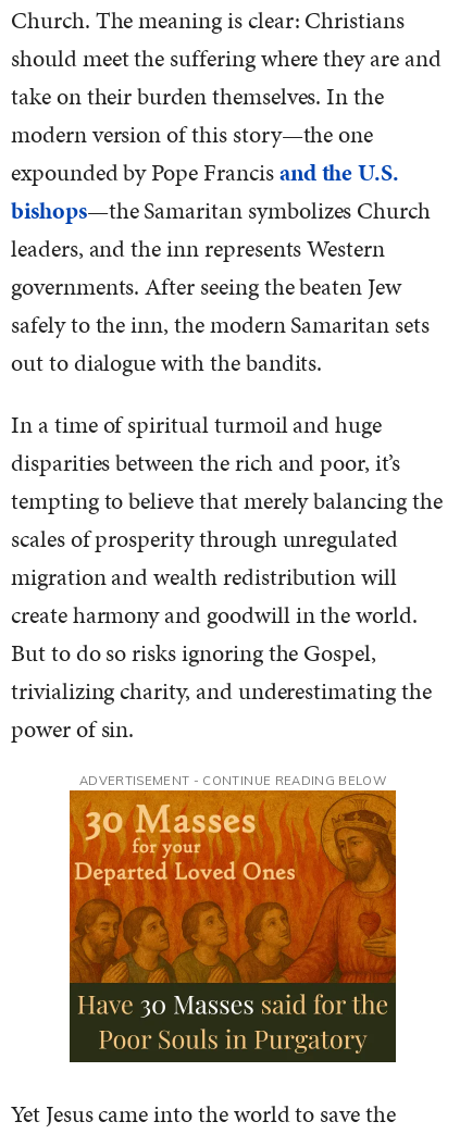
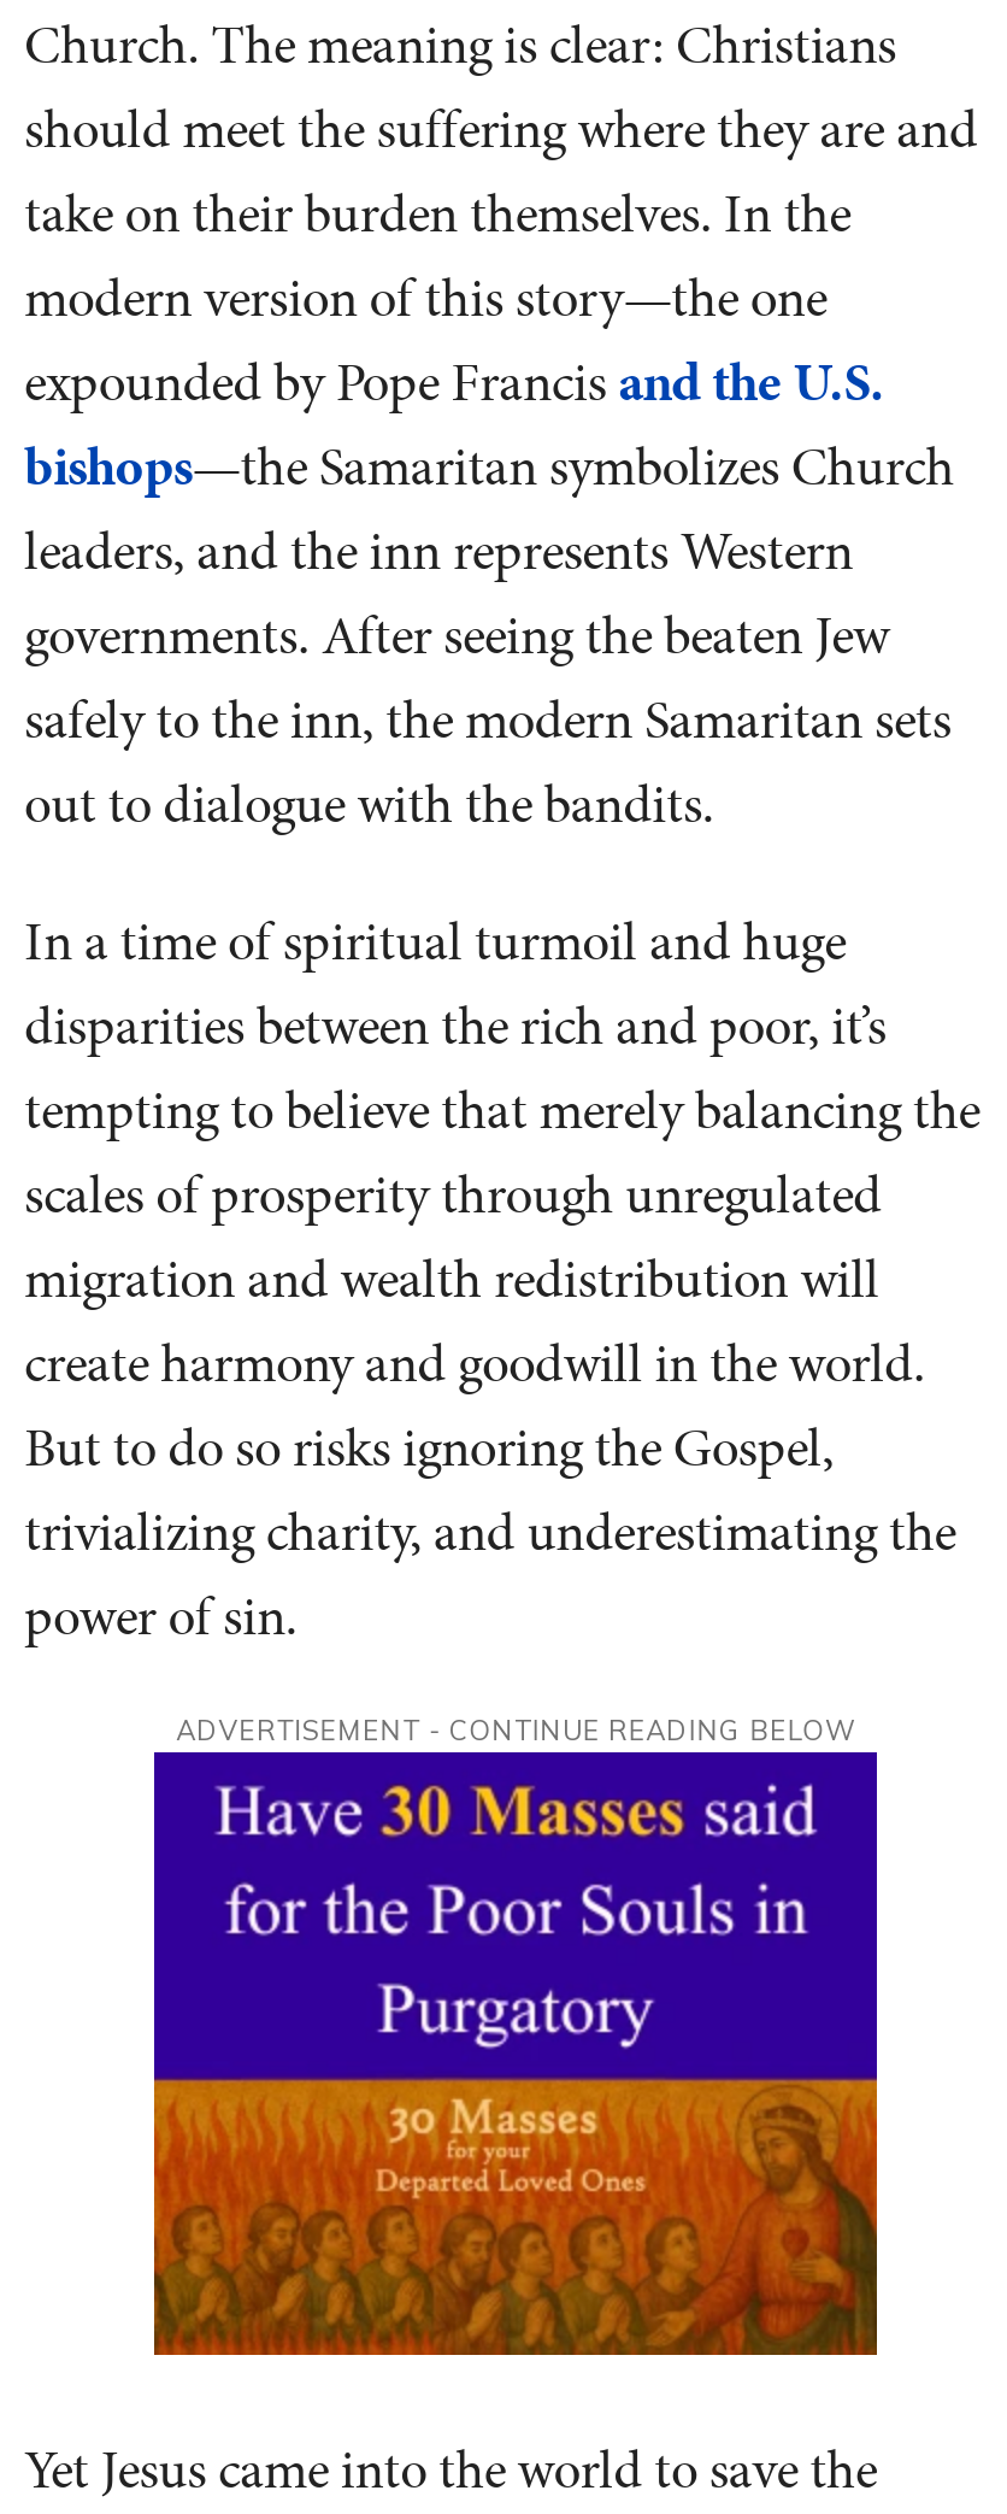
- [image]
+ [image]
